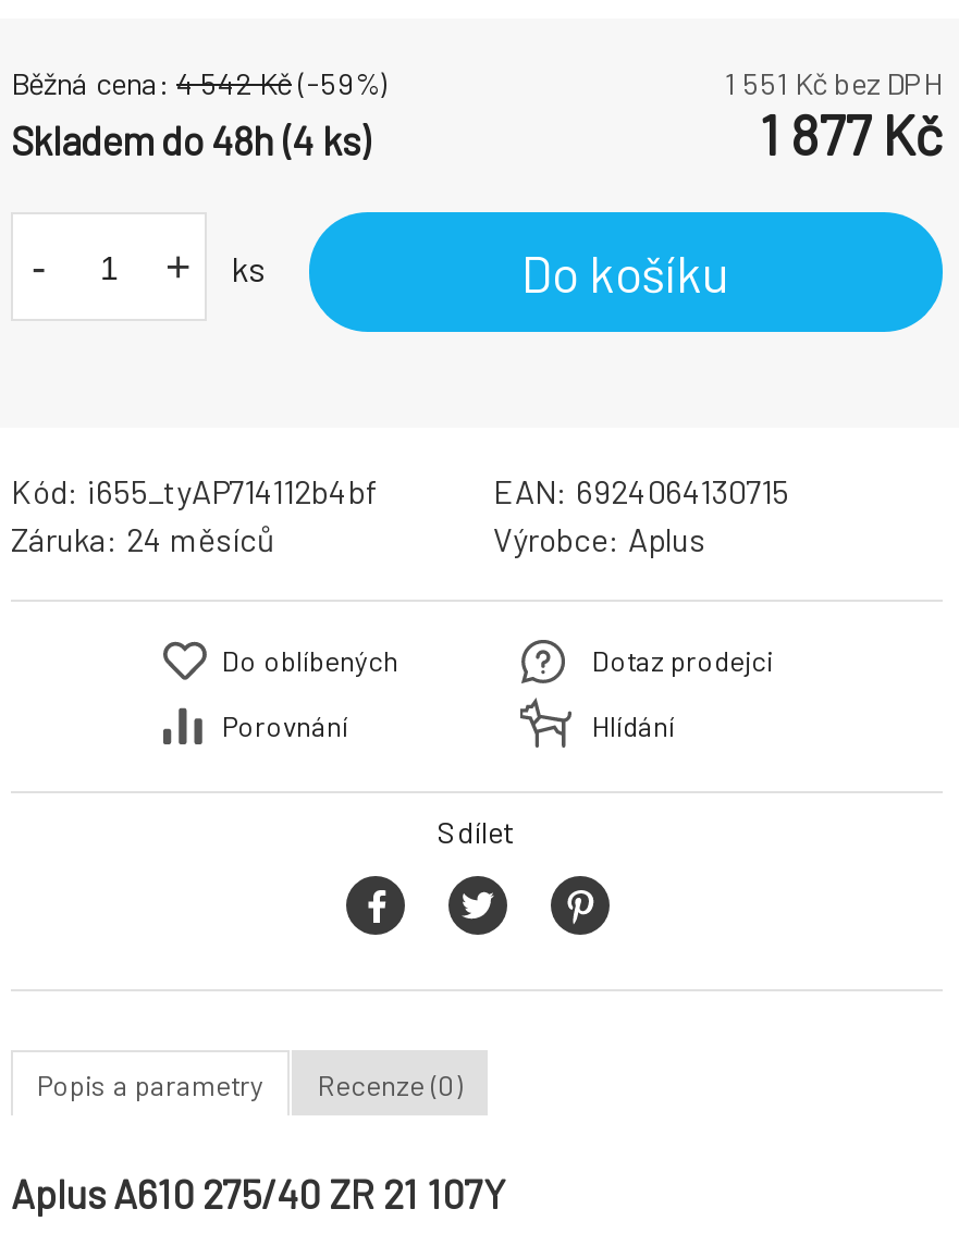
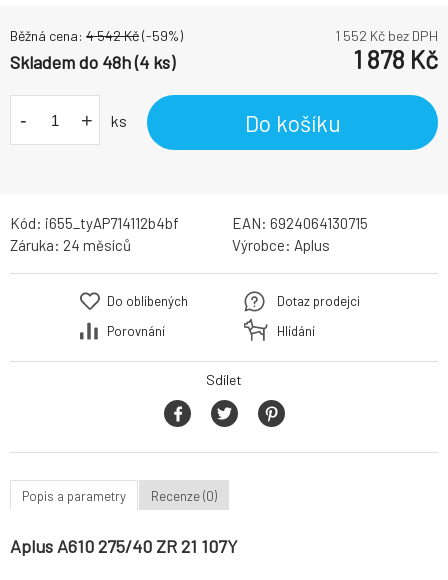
- 1 551 Kč bez DPH
+ 1 552 Kč bez DPH

- 1 877 Kč
+ 1 878 Kč
